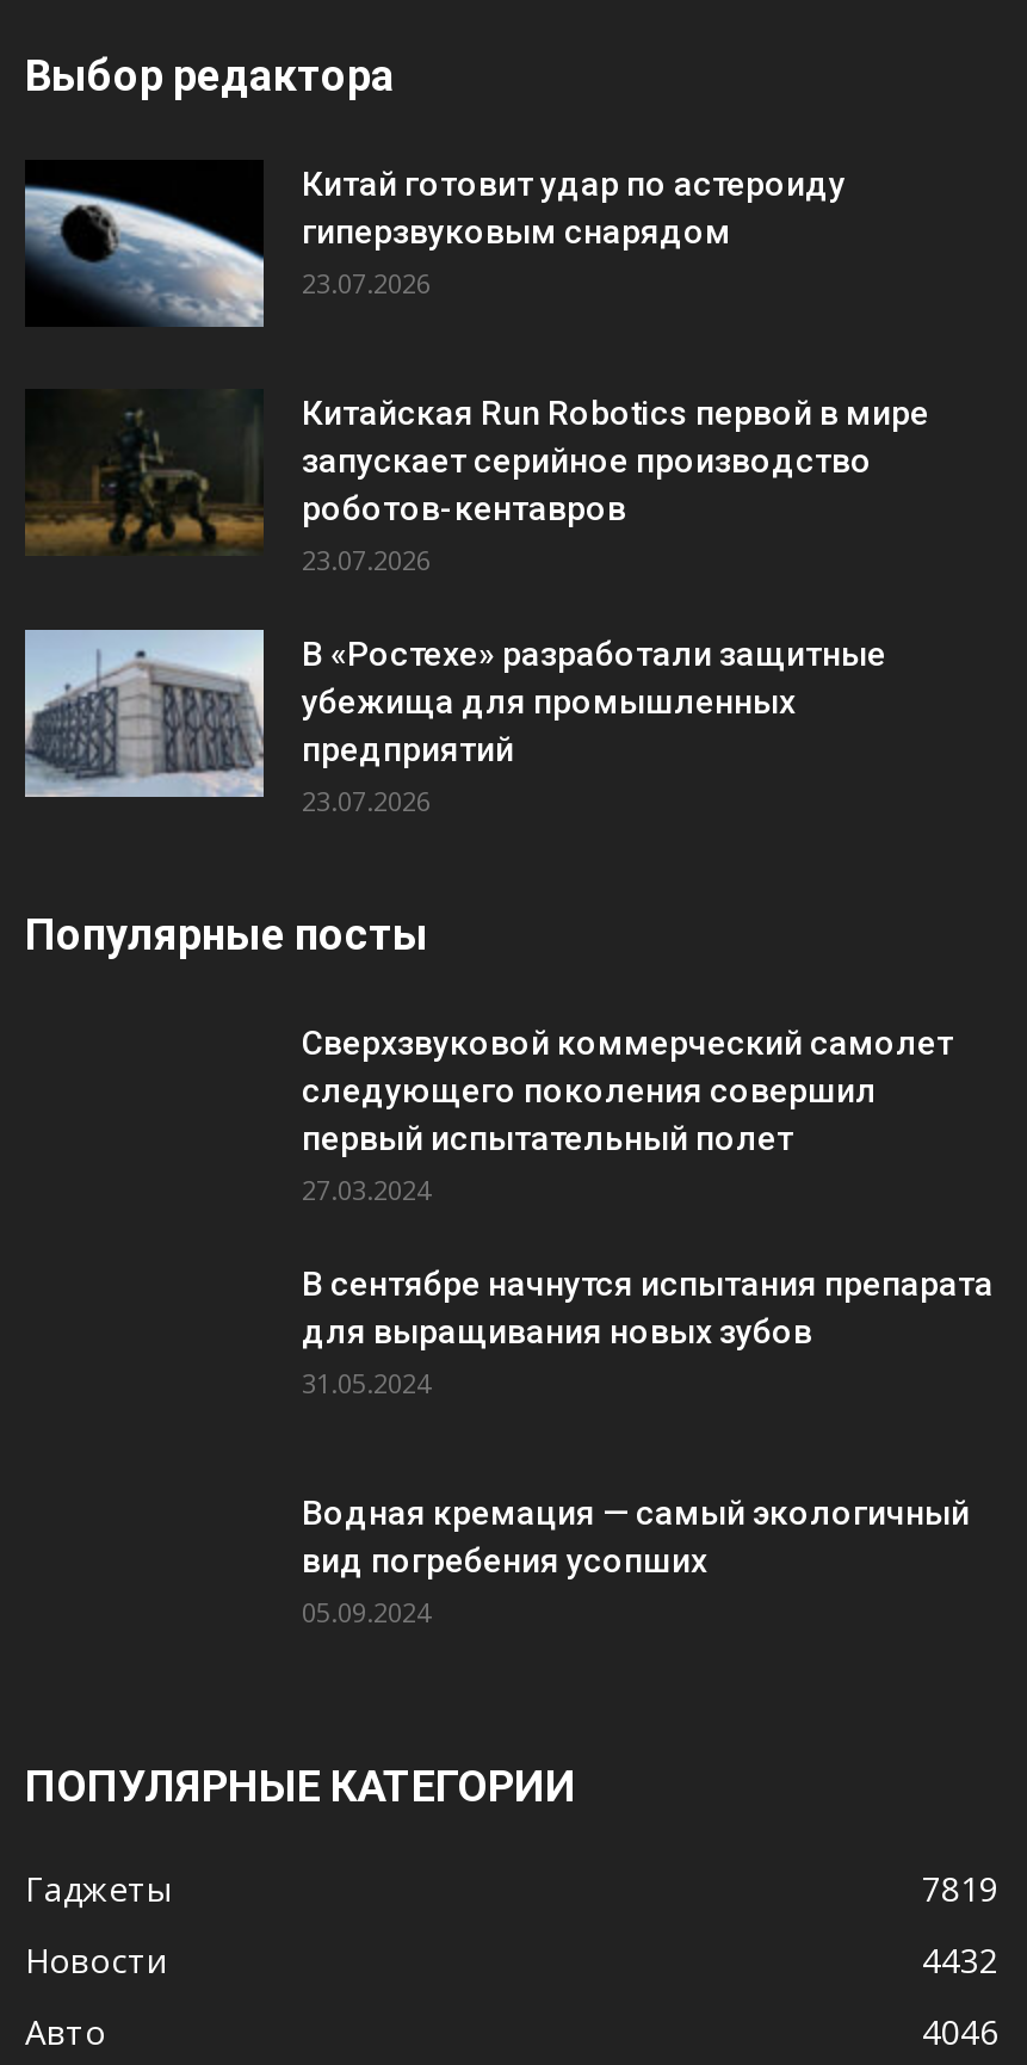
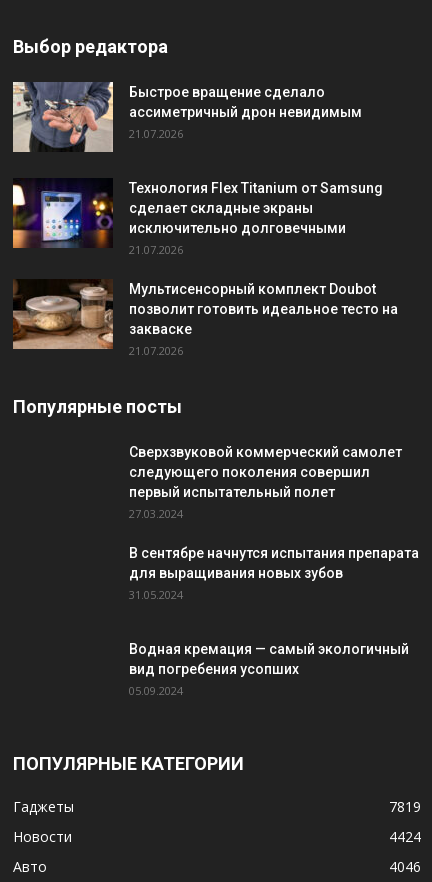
- [image]
- Китай готовит удар по астероиду
- гиперзвуковым снарядом
- 23.07.2026
+ [image]
+ Быстрое вращение сделало
+ ассиметричный дрон невидимым
+ 21.07.2026

- [image]
- Китайская Run Robotics первой в мире
- запускает серийное производство
- роботов-кентавров
- 23.07.2026
+ [image]
+ Технология Flex Titanium от Samsung
+ сделает складные экраны
+ исключительно долговечными
+ 21.07.2026

- [image]
- В «Ростехе» разработали защитные
- убежища для промышленных
- предприятий
- 23.07.2026
+ [image]
+ Мультисенсорный комплект Doubot
+ позволит готовить идеальное тесто на
+ закваске
+ 21.07.2026

- 4432
+ 4424
